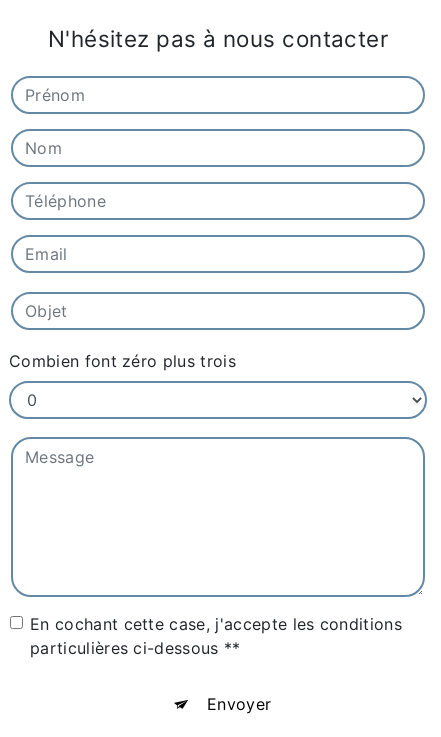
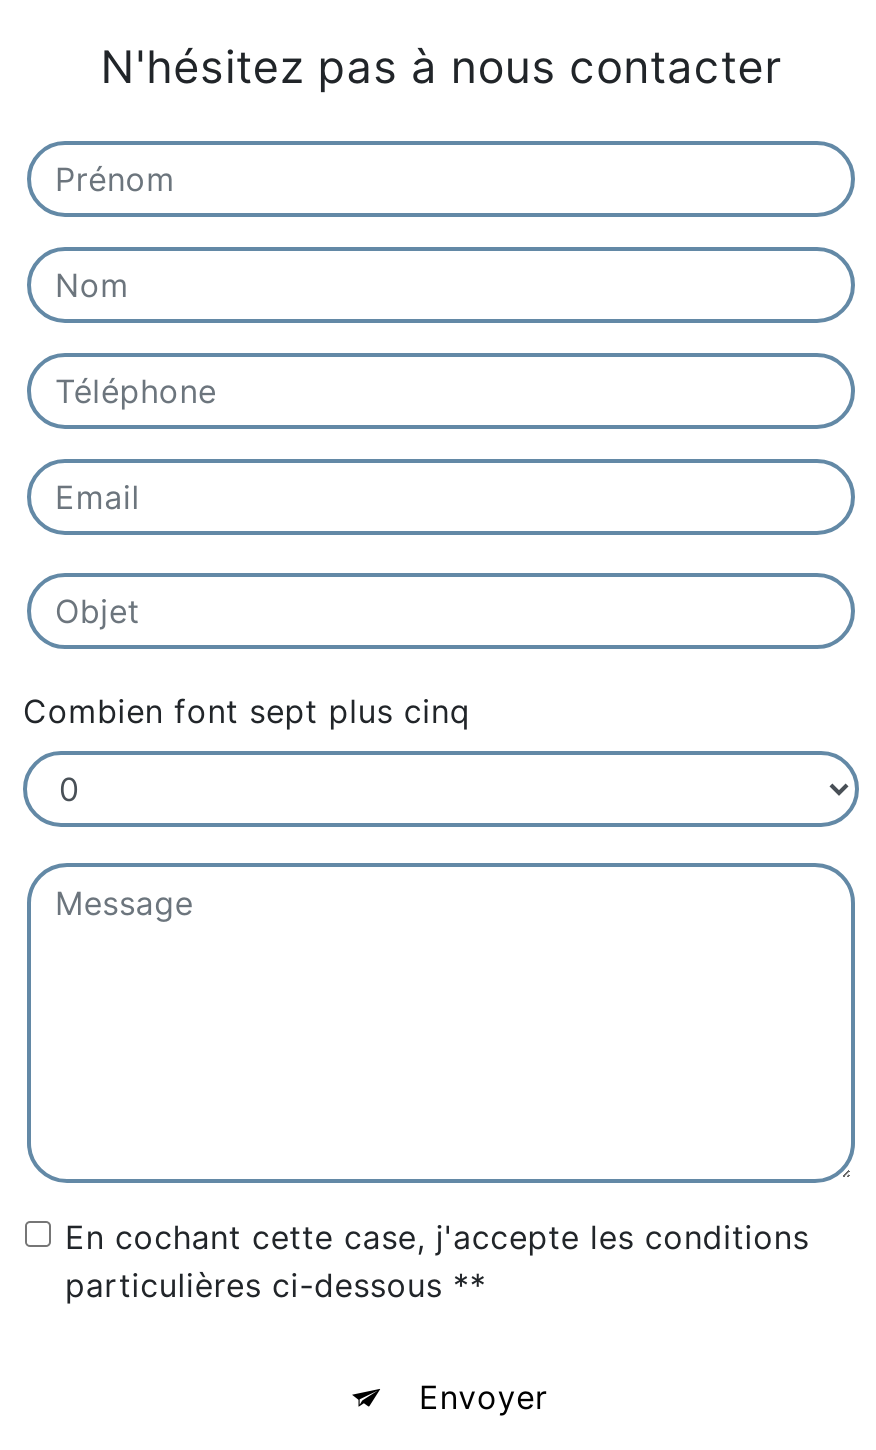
- Combien font zéro plus trois
+ Combien font sept plus cinq
